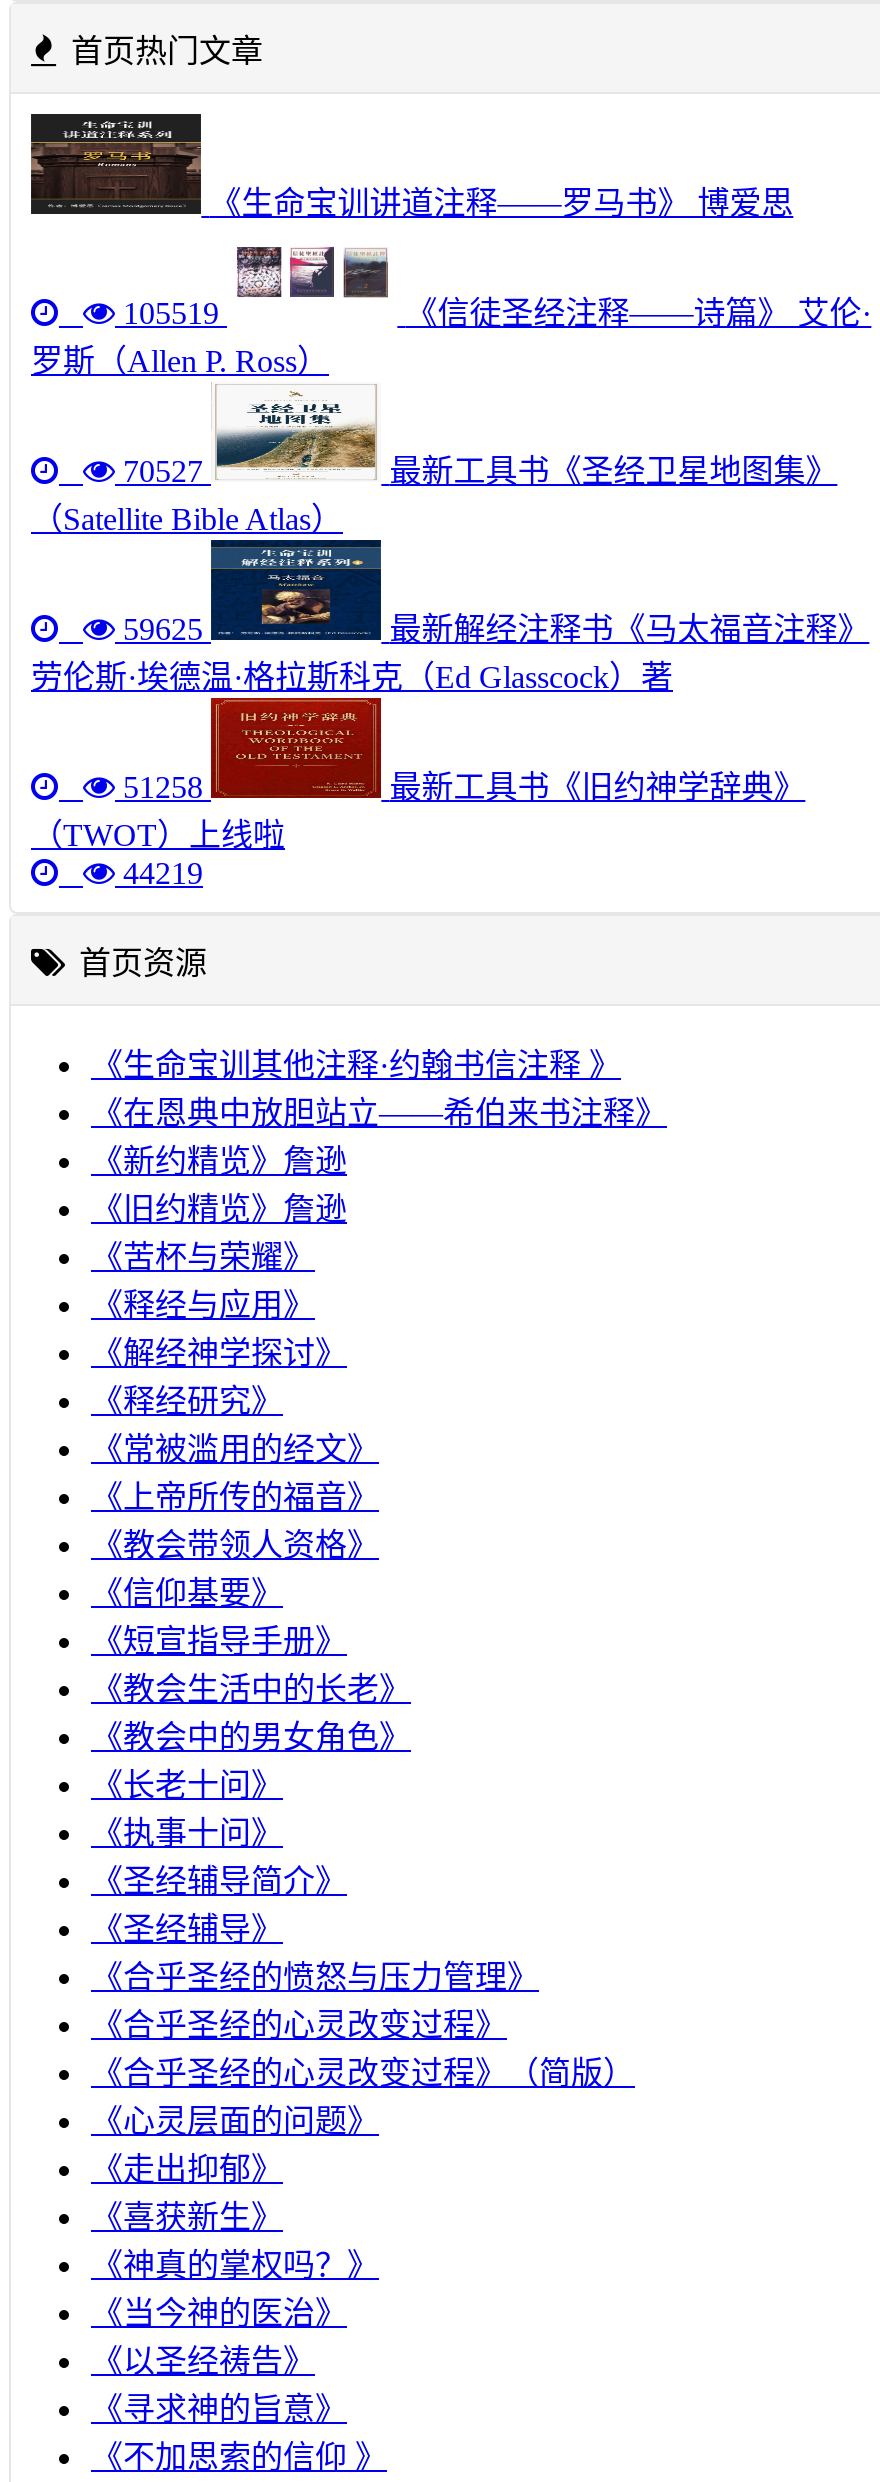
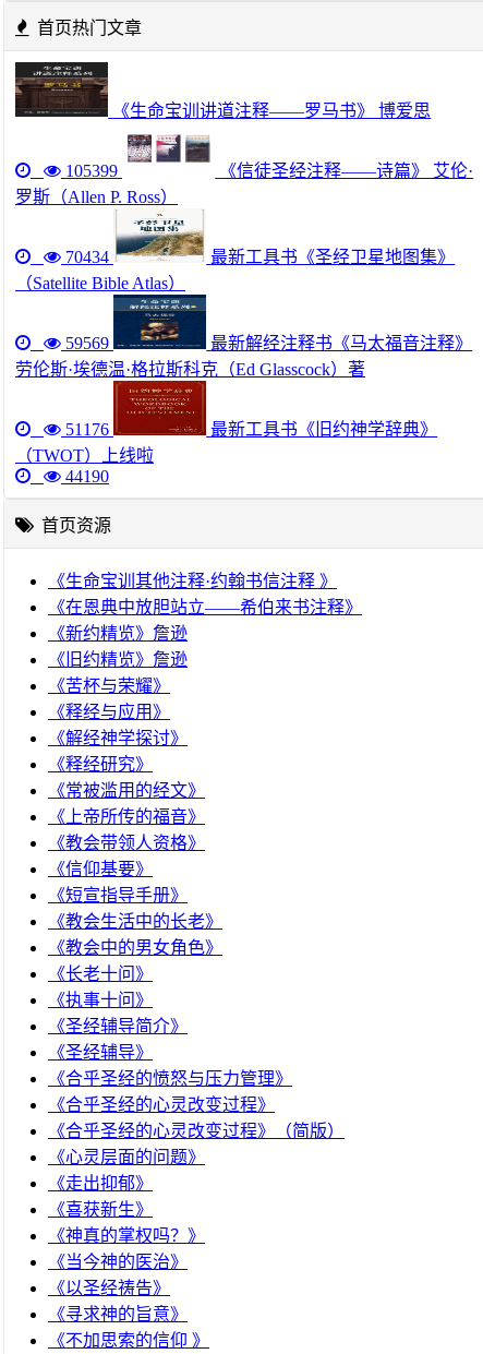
- 105519
+ 105399

- 70527
+ 70434

- 59625
+ 59569

- 51258
+ 51176

- 44219
+ 44190
